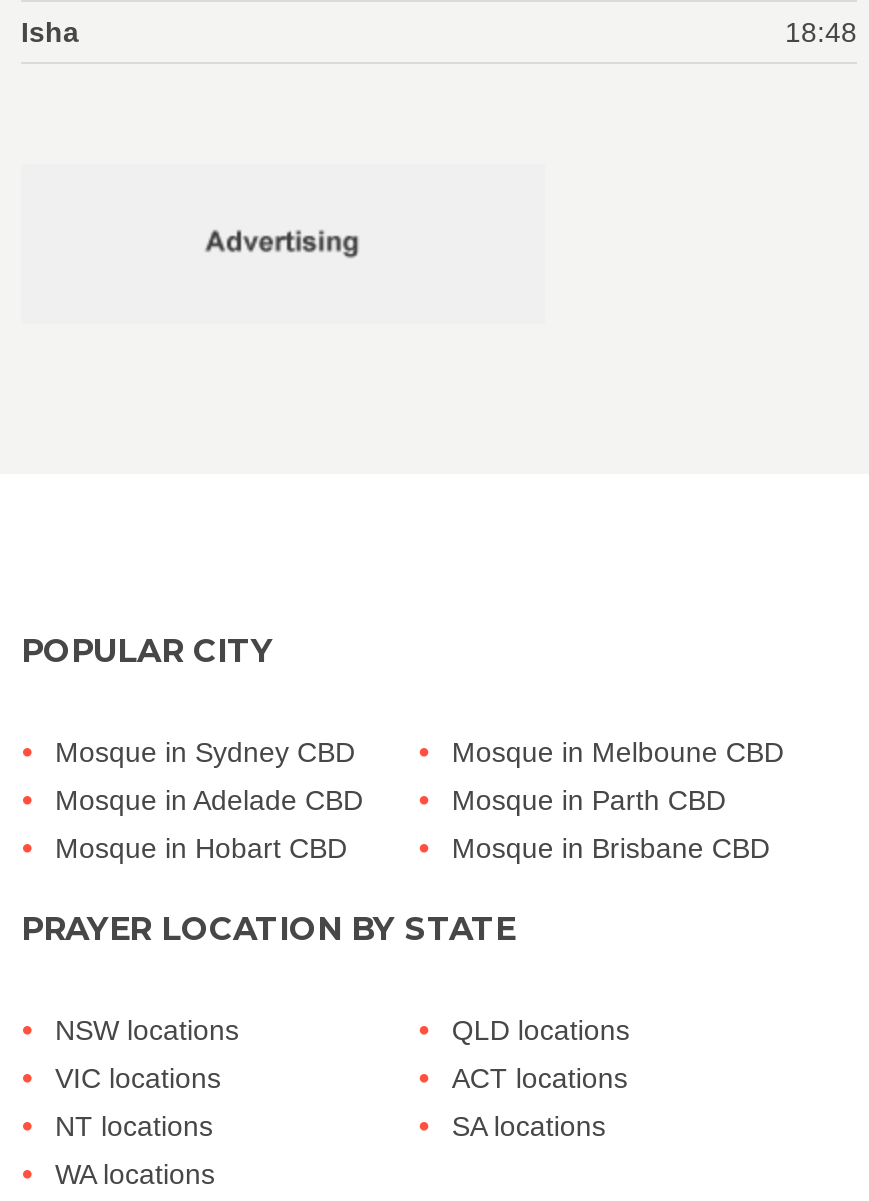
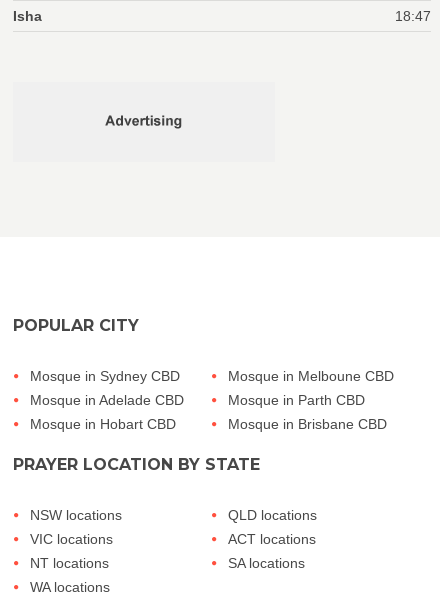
- 18:48
+ 18:47
